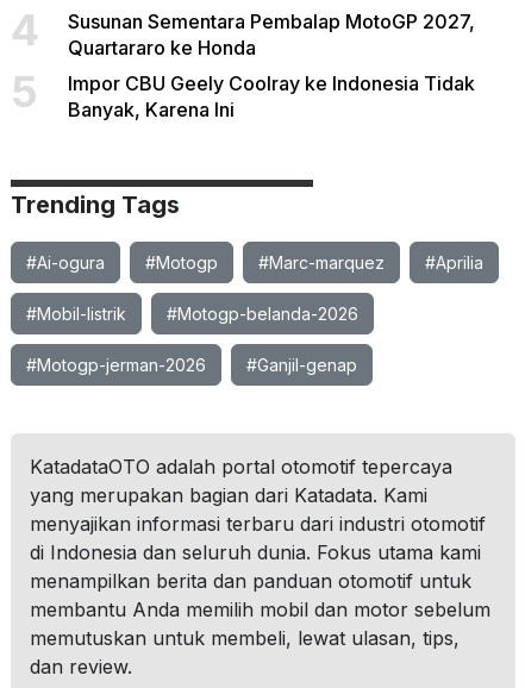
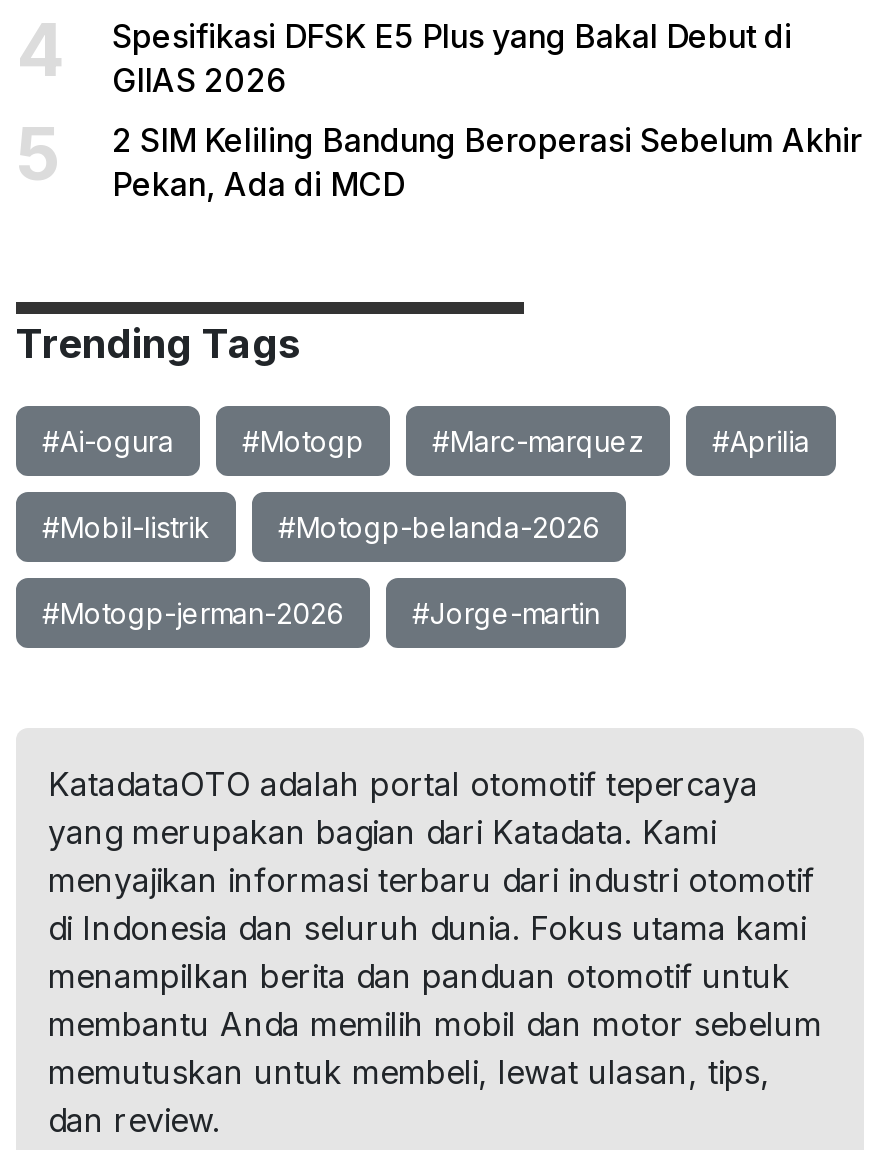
- Susunan Sementara Pembalap MotoGP 2027,
- Quartararo ke Honda
+ Spesifikasi DFSK E5 Plus yang Bakal Debut di
+ GIIAS 2026

- Impor CBU Geely Coolray ke Indonesia Tidak
- Banyak, Karena Ini
+ 2 SIM Keliling Bandung Beroperasi Sebelum Akhir
+ Pekan, Ada di MCD

- #Ganjil-genap
+ #Jorge-martin
